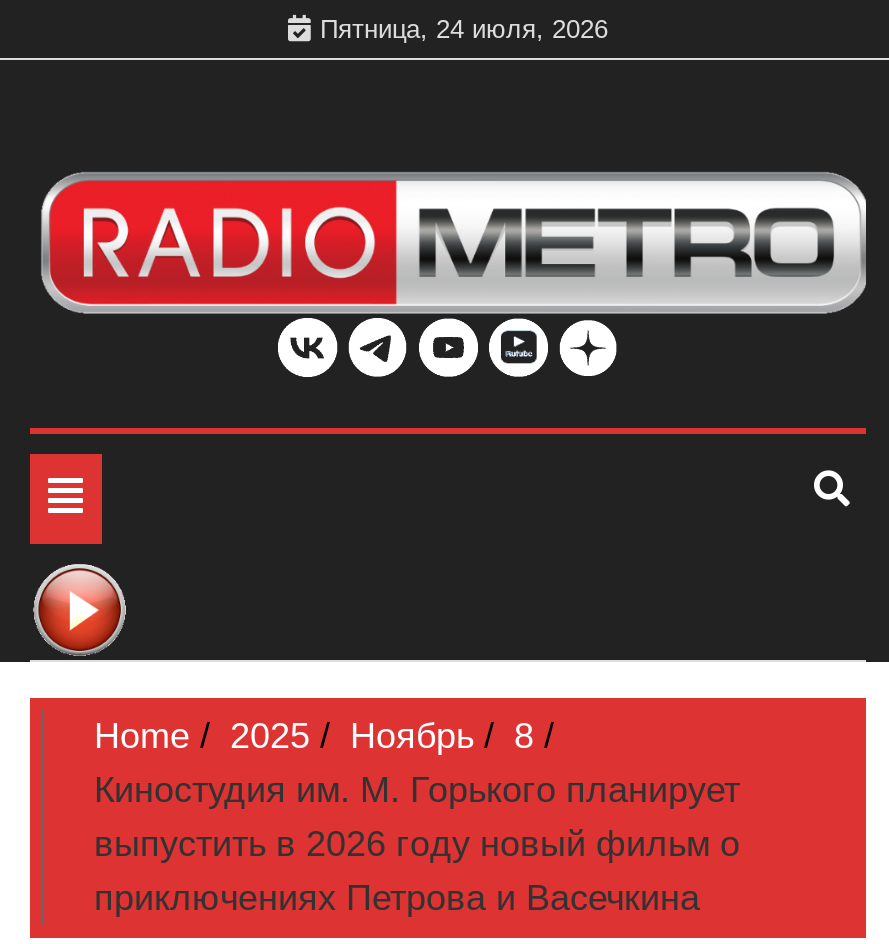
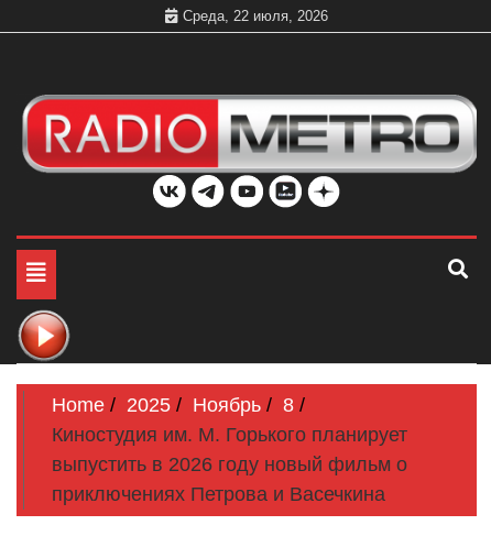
- Пятница, 24 июля, 2026
+ Среда, 22 июля, 2026
